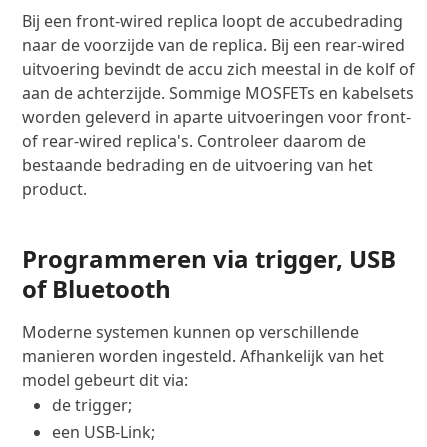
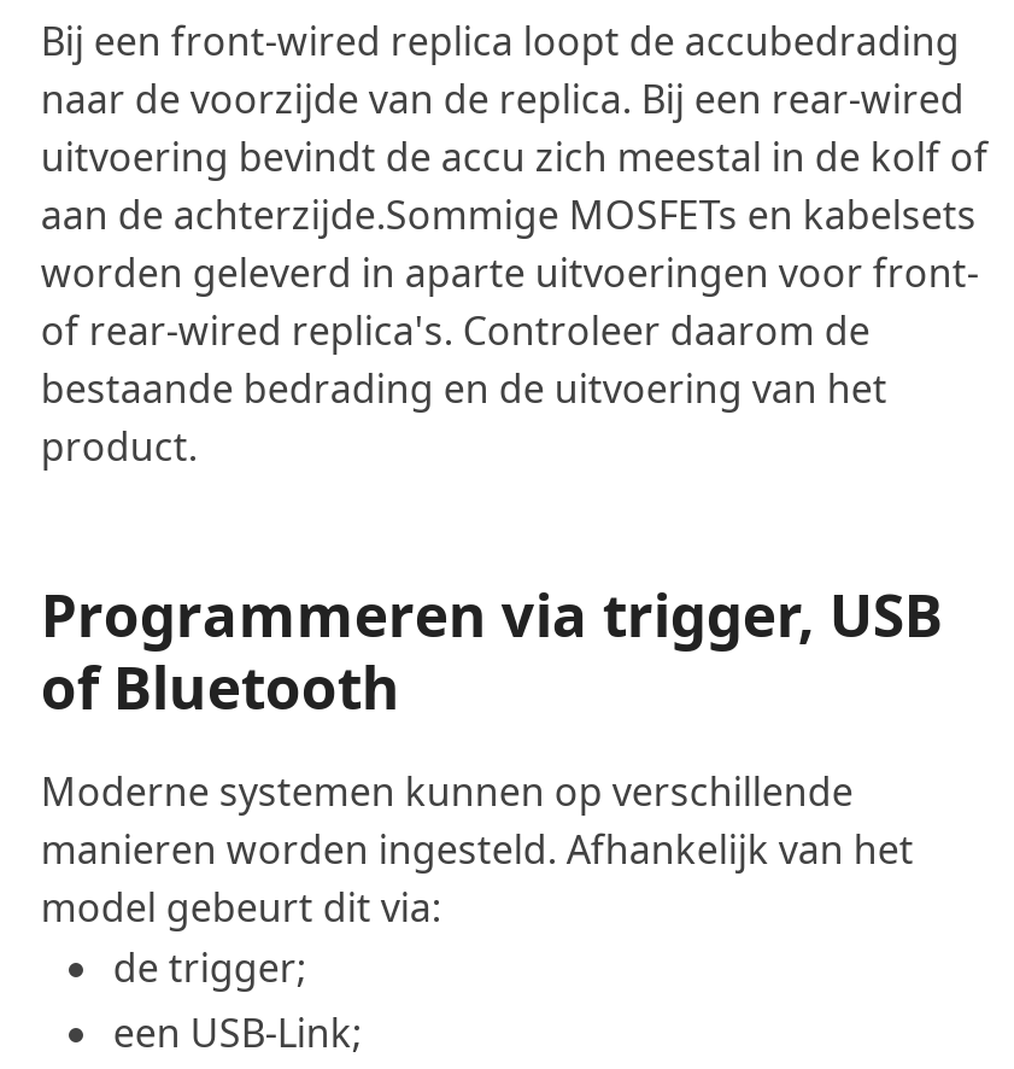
- aan de achterzijde. Sommige MOSFETs en kabelsets
+ aan de achterzijde.Sommige MOSFETs en kabelsets
